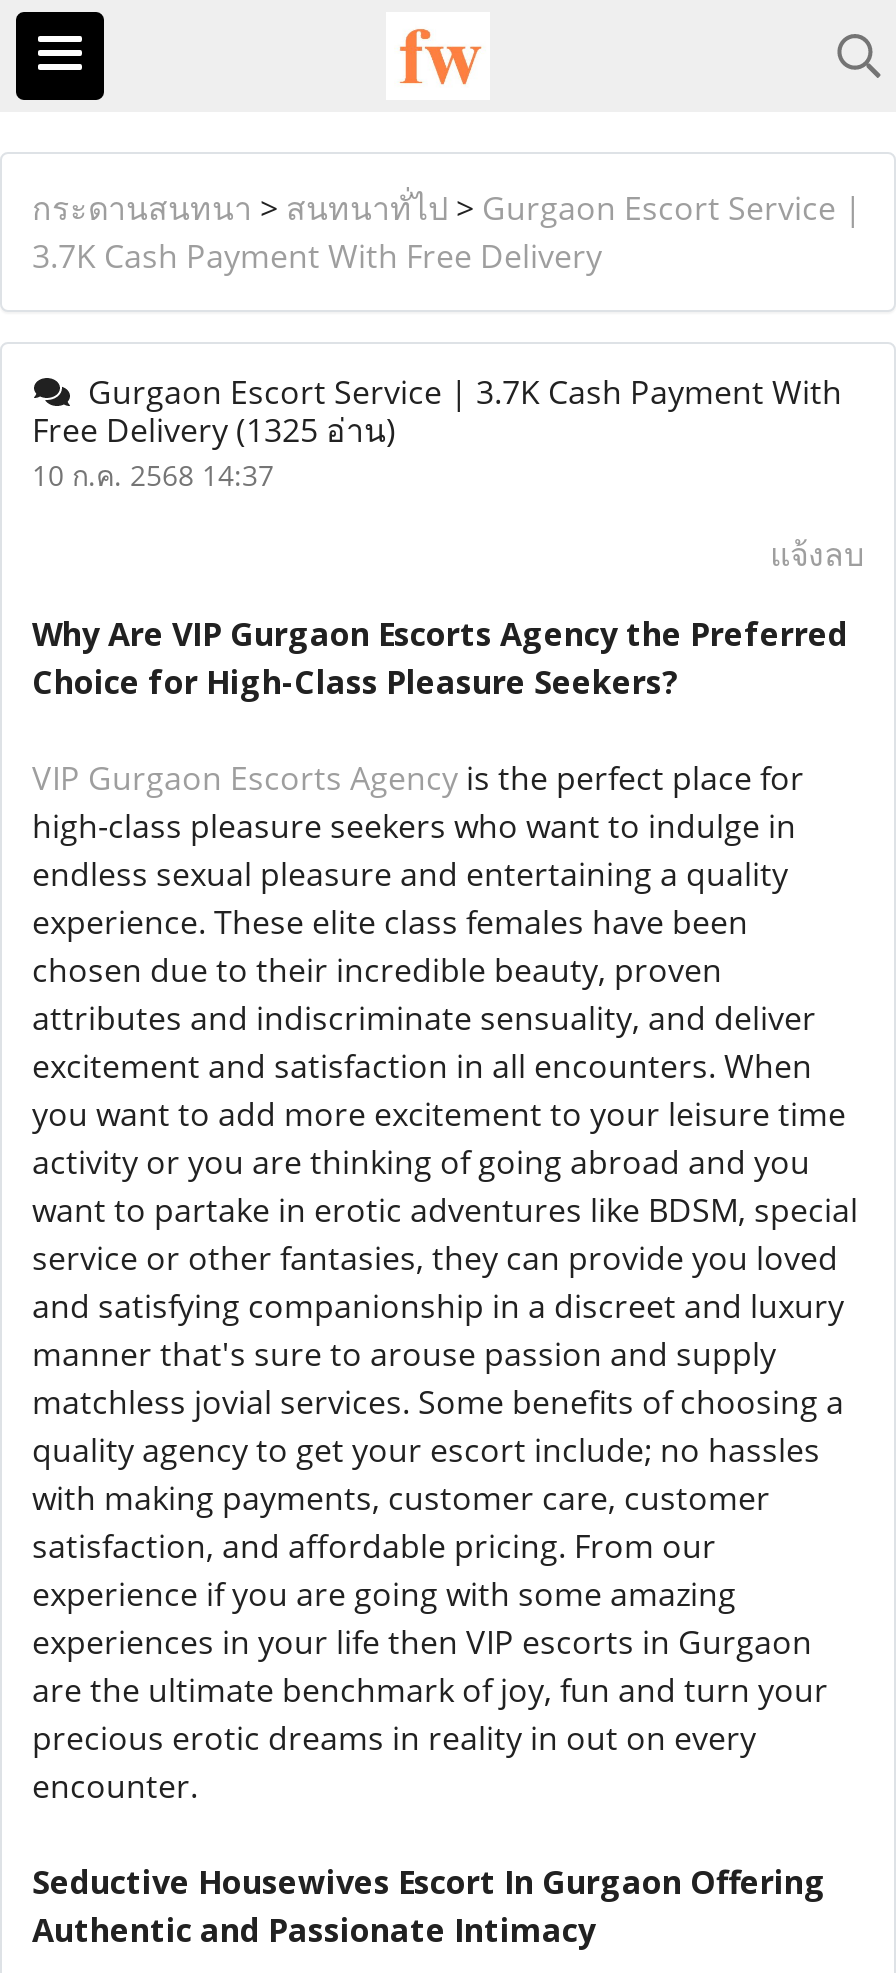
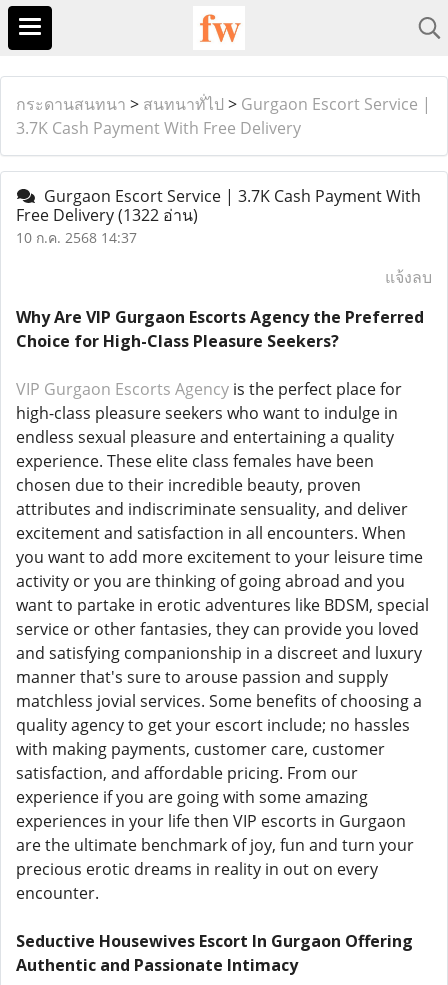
- Free Delivery (1325 อ่าน)
+ Free Delivery (1322 อ่าน)
